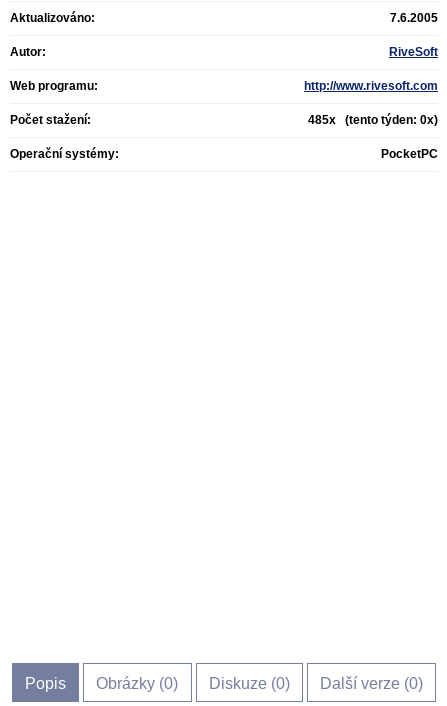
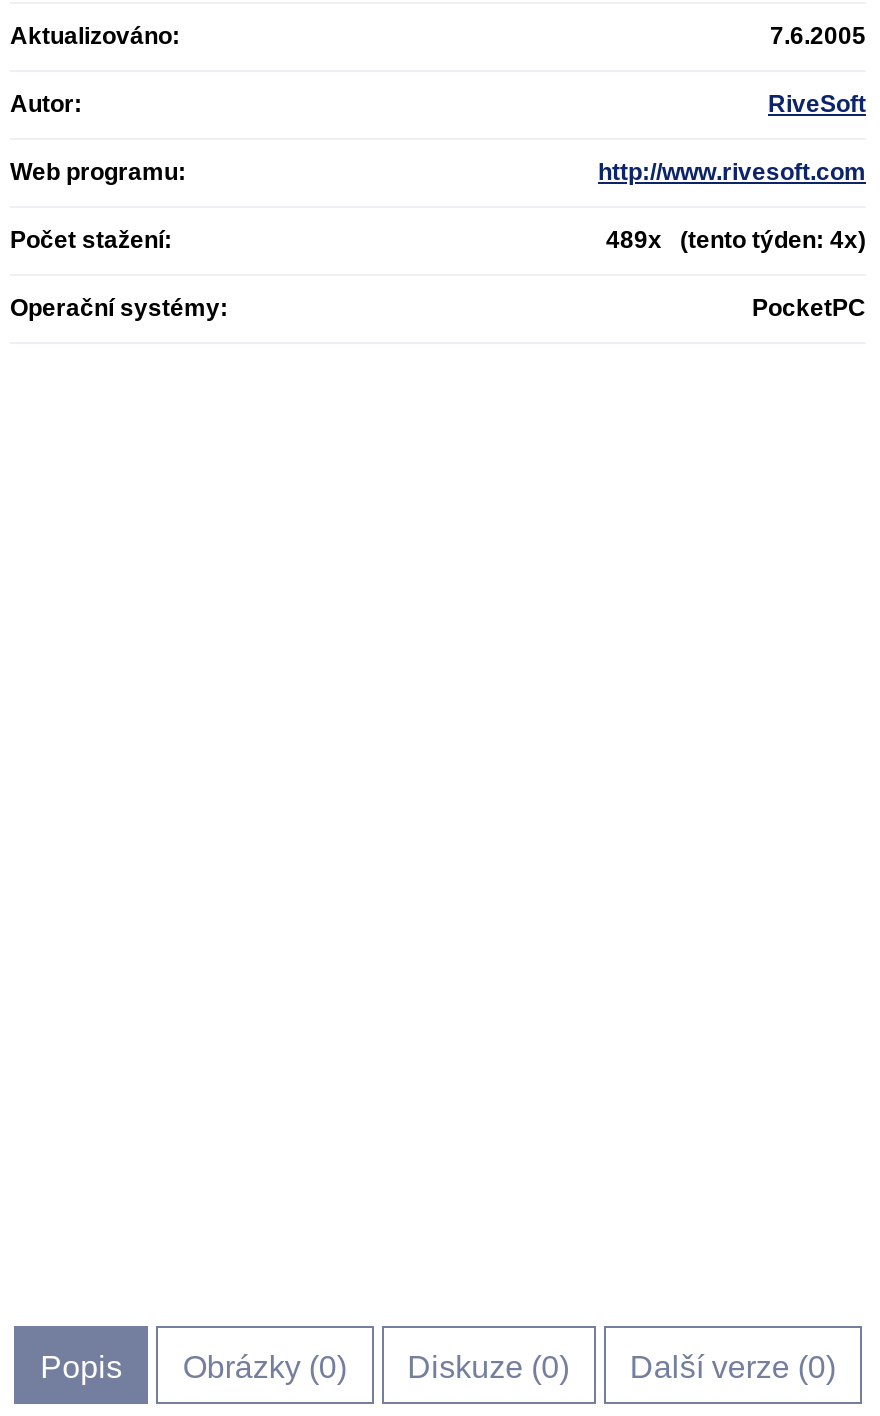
- 485x (tento týden: 0x)
+ 489x (tento týden: 4x)
